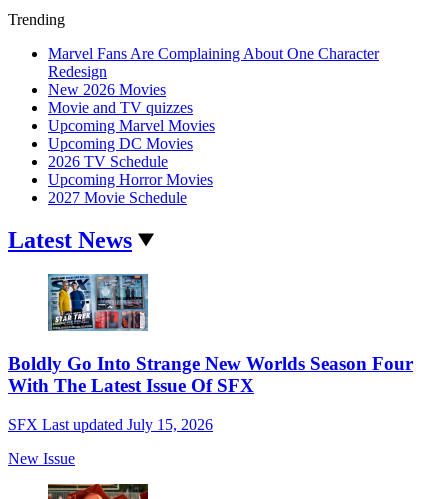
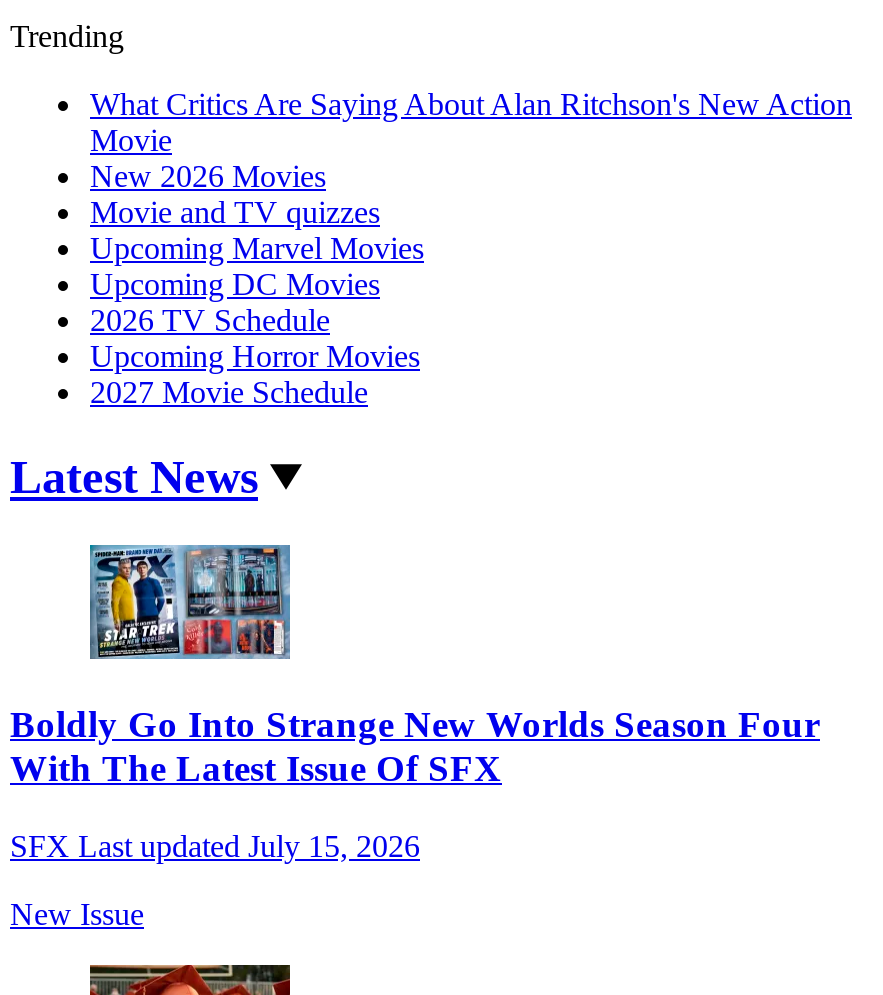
- Marvel Fans Are Complaining About One Character
- Redesign
+ What Critics Are Saying About Alan Ritchson's New Action
+ Movie
